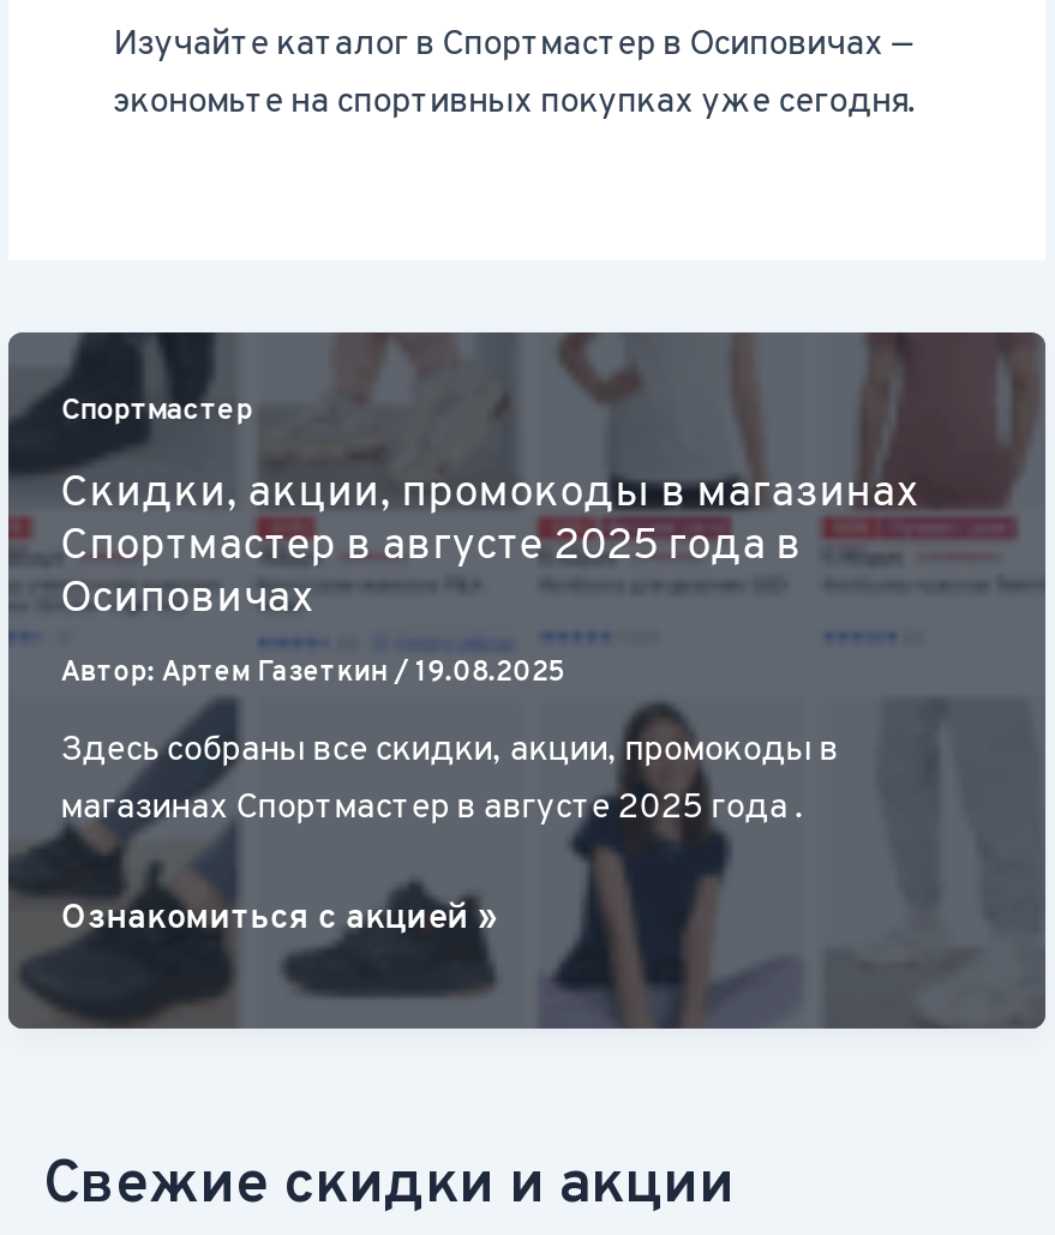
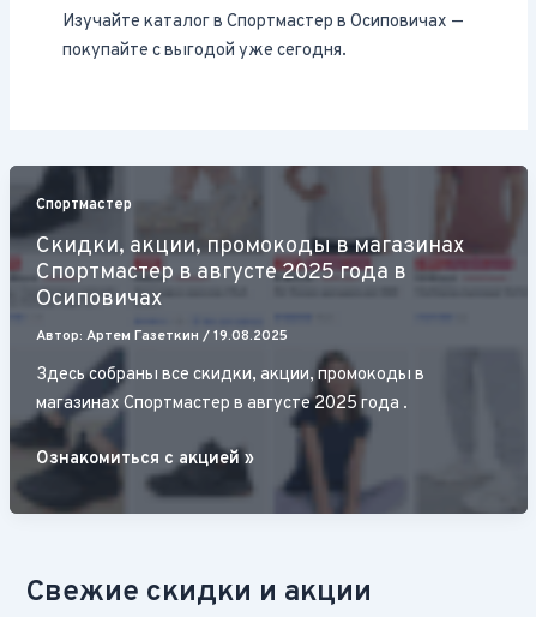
- экономьте на спортивных покупках уже сегодня.
+ покупайте с выгодой уже сегодня.
